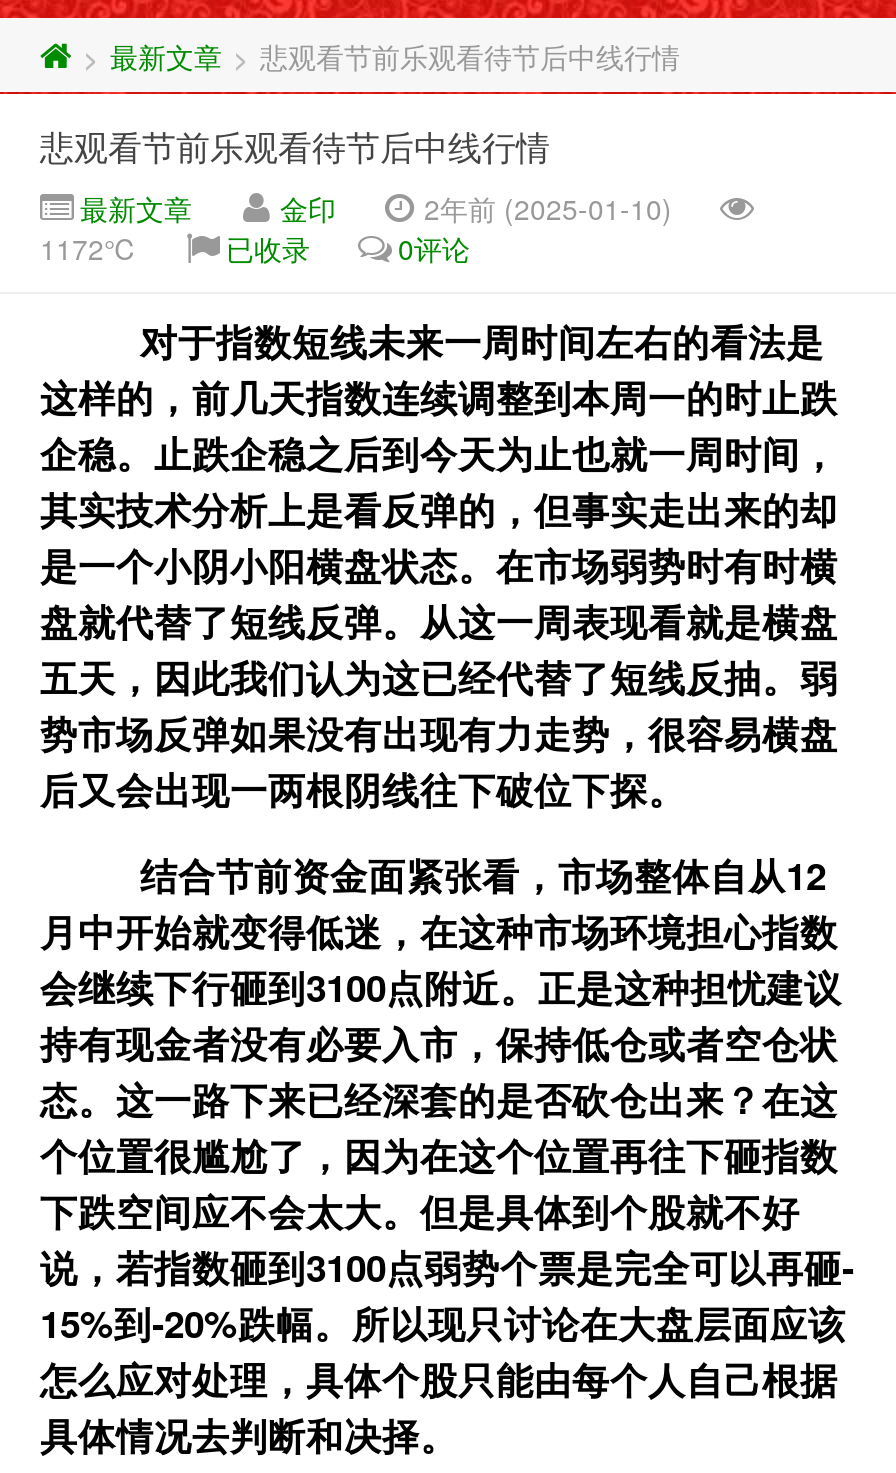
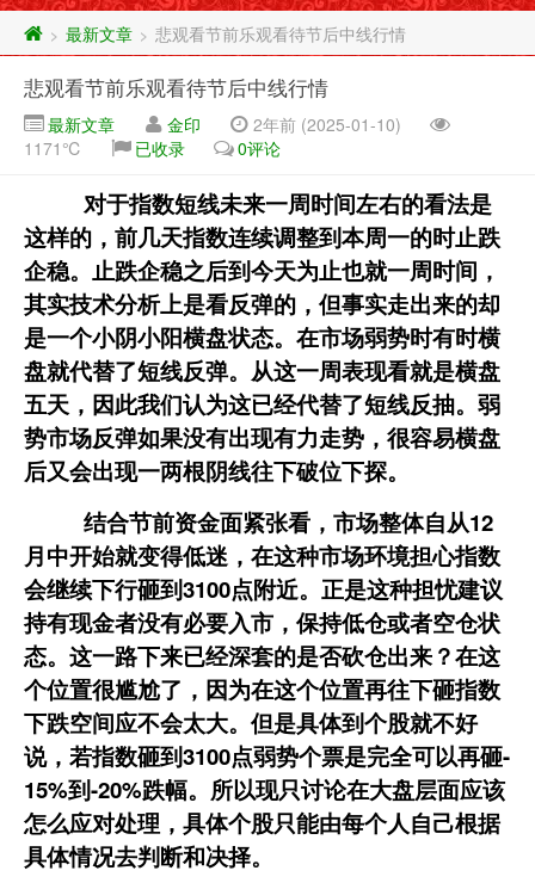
- 1172℃
+ 1171℃
